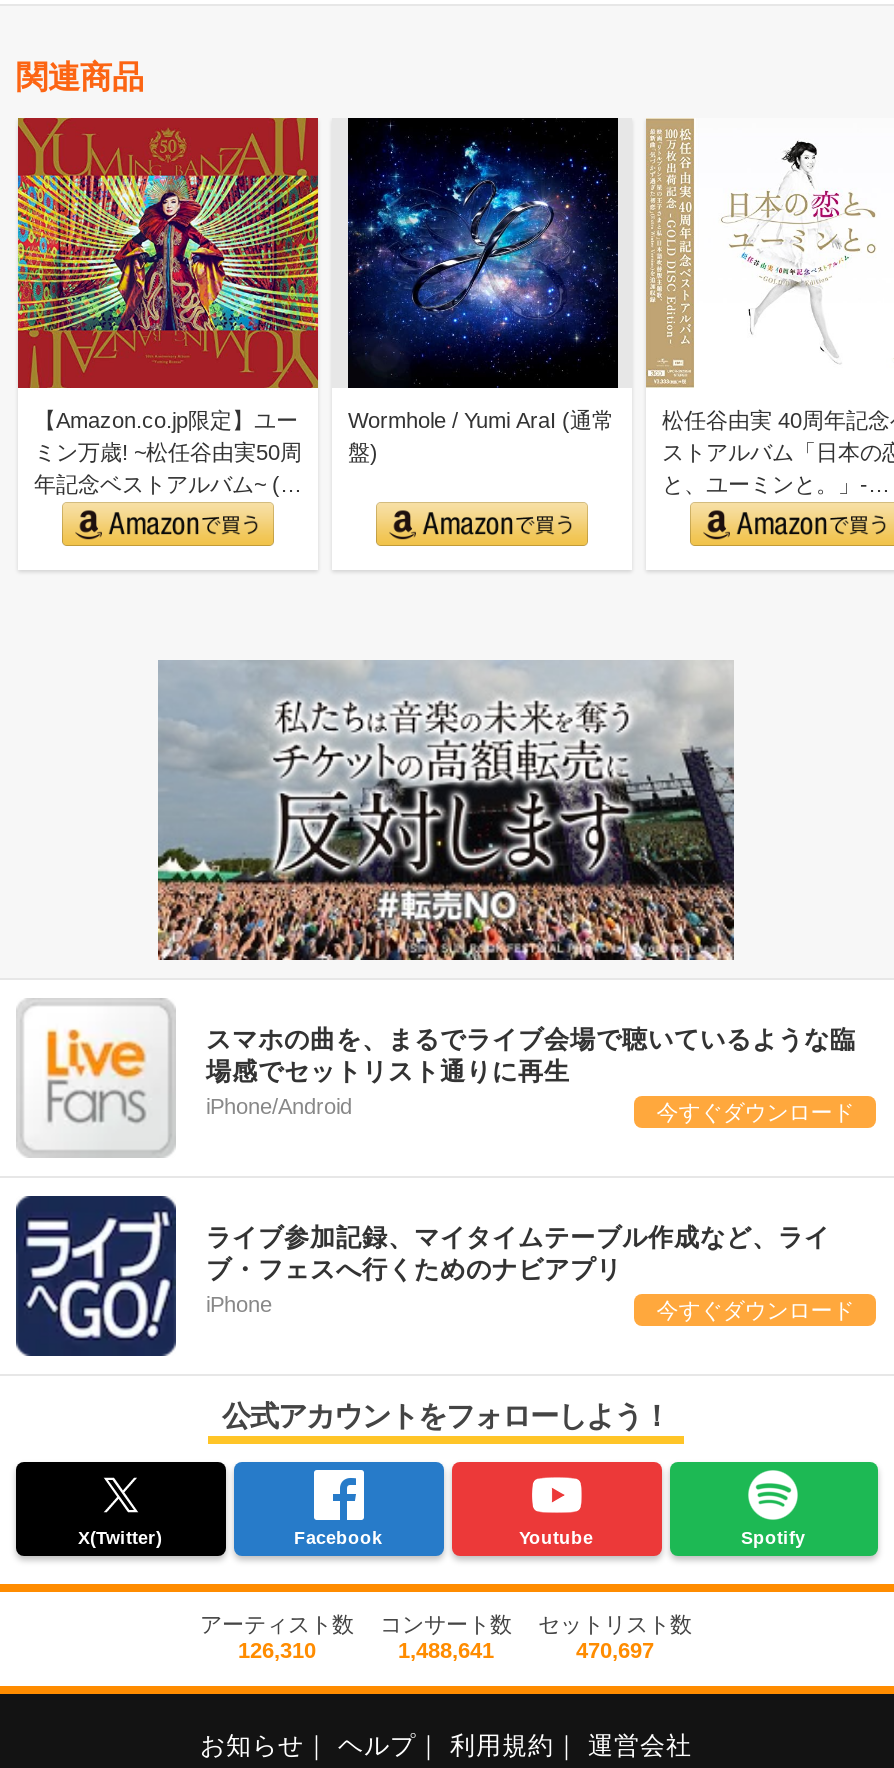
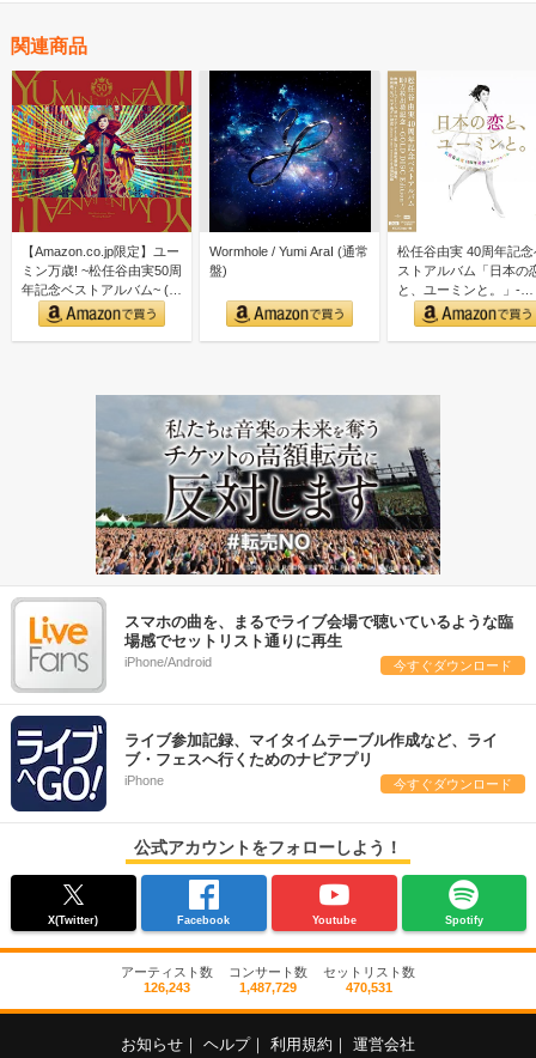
- 126,310
+ 126,243

- 1,488,641
+ 1,487,729

- 470,697
+ 470,531
